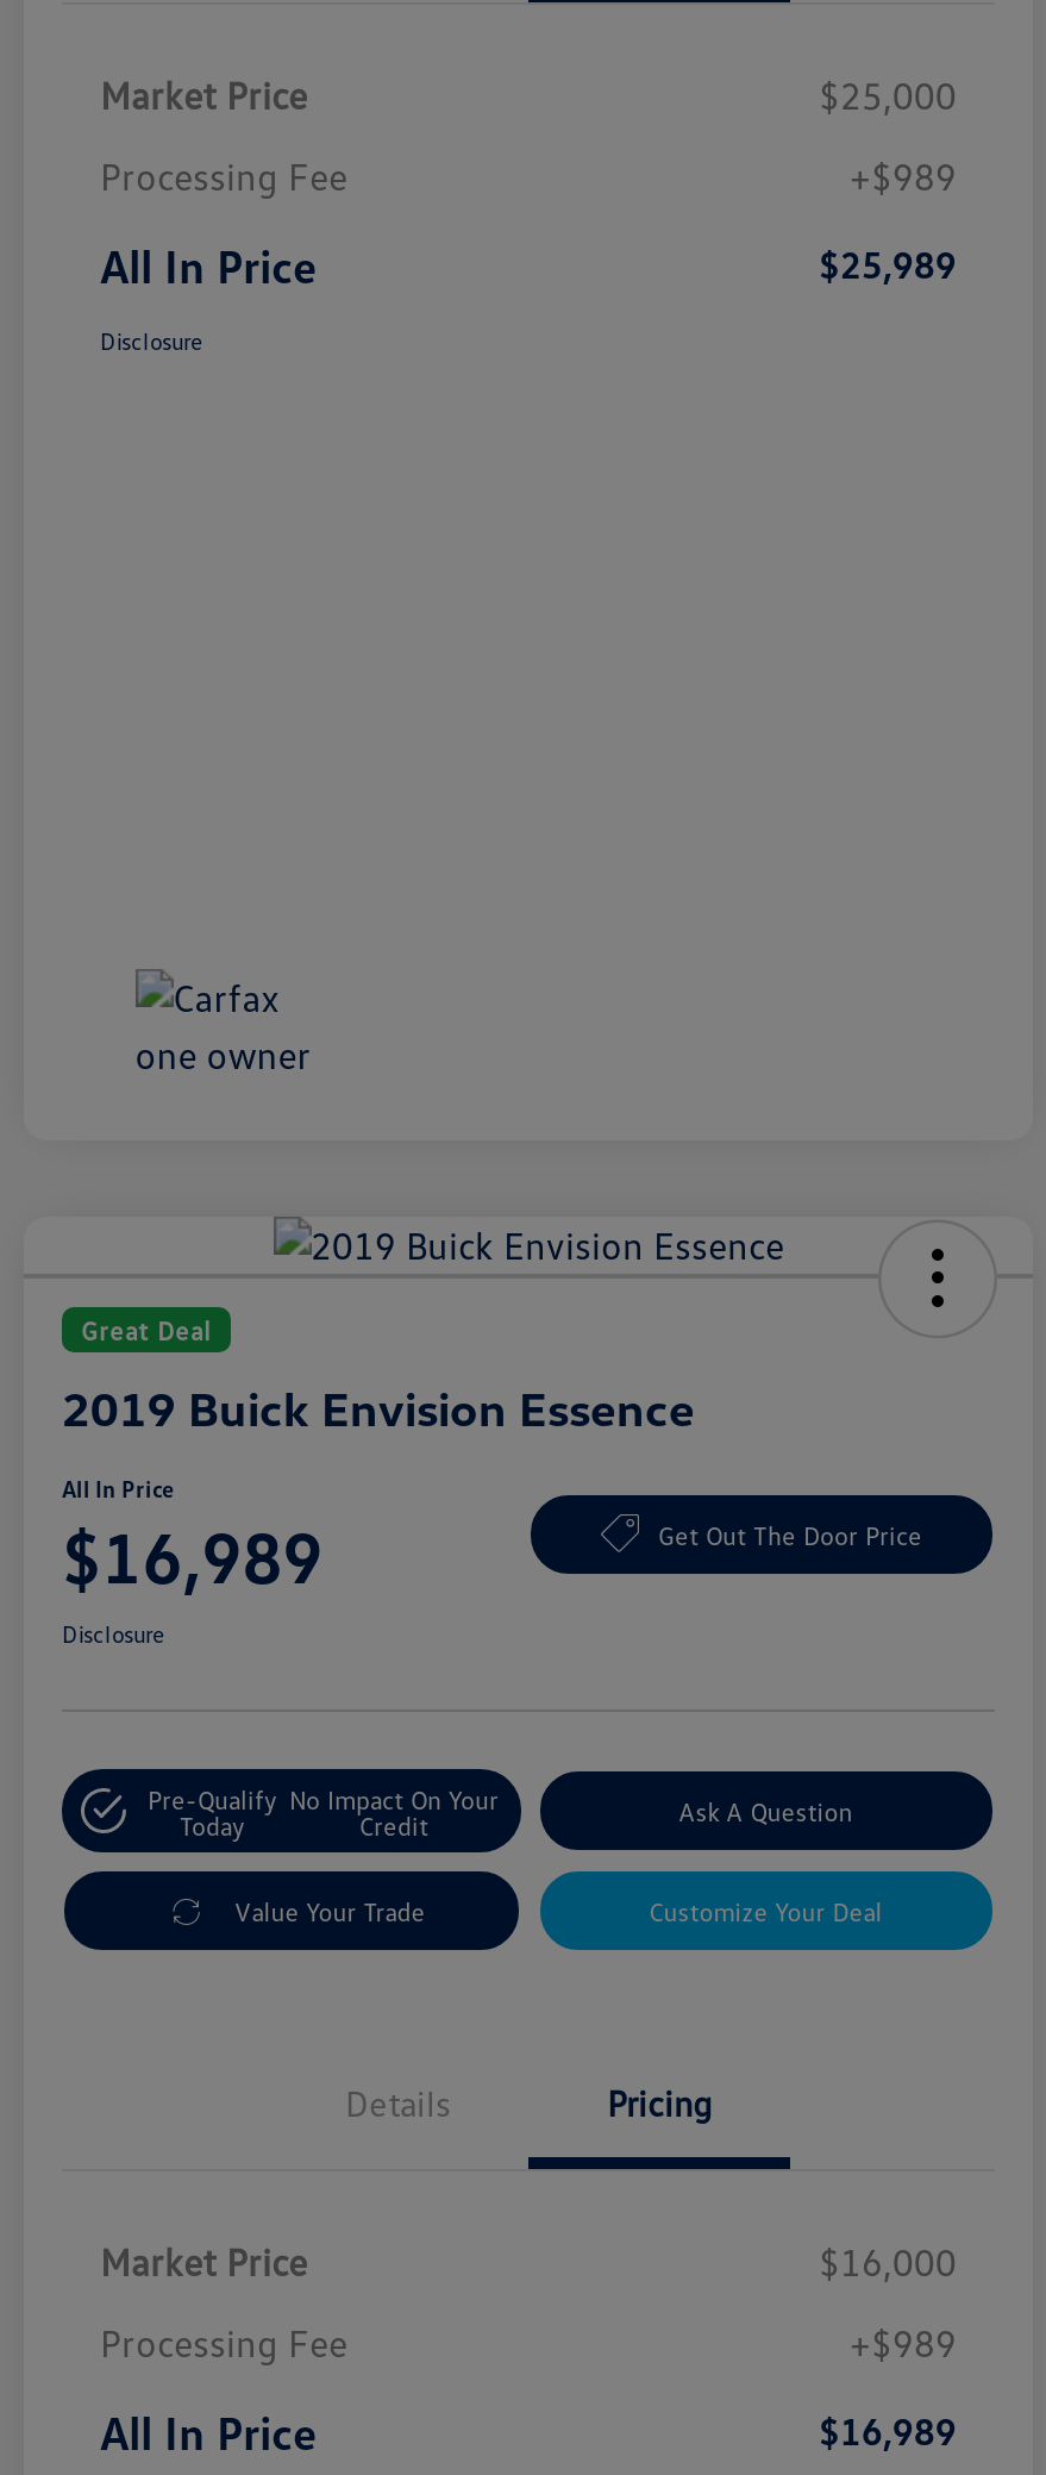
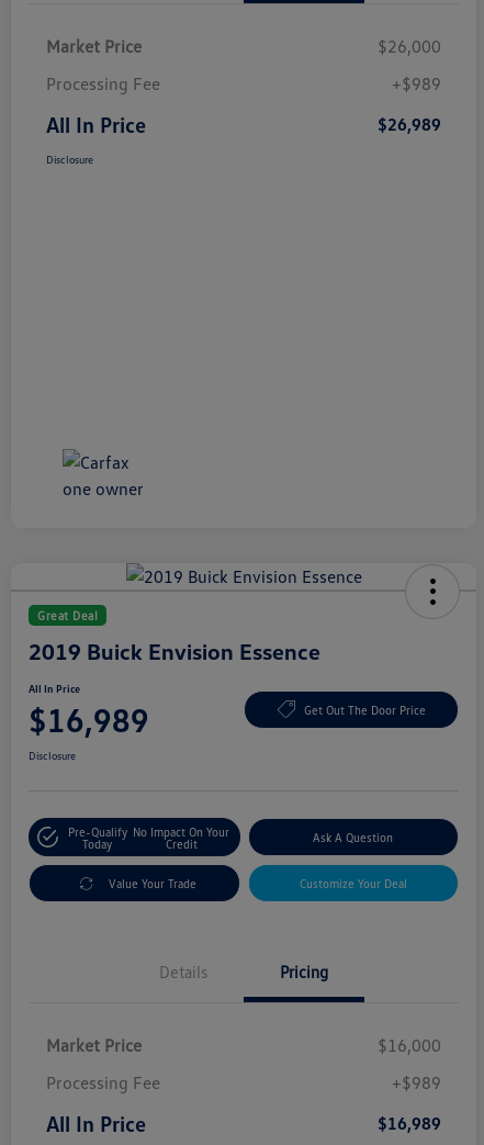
- $25,000
+ $26,000

- $25,989
+ $26,989
